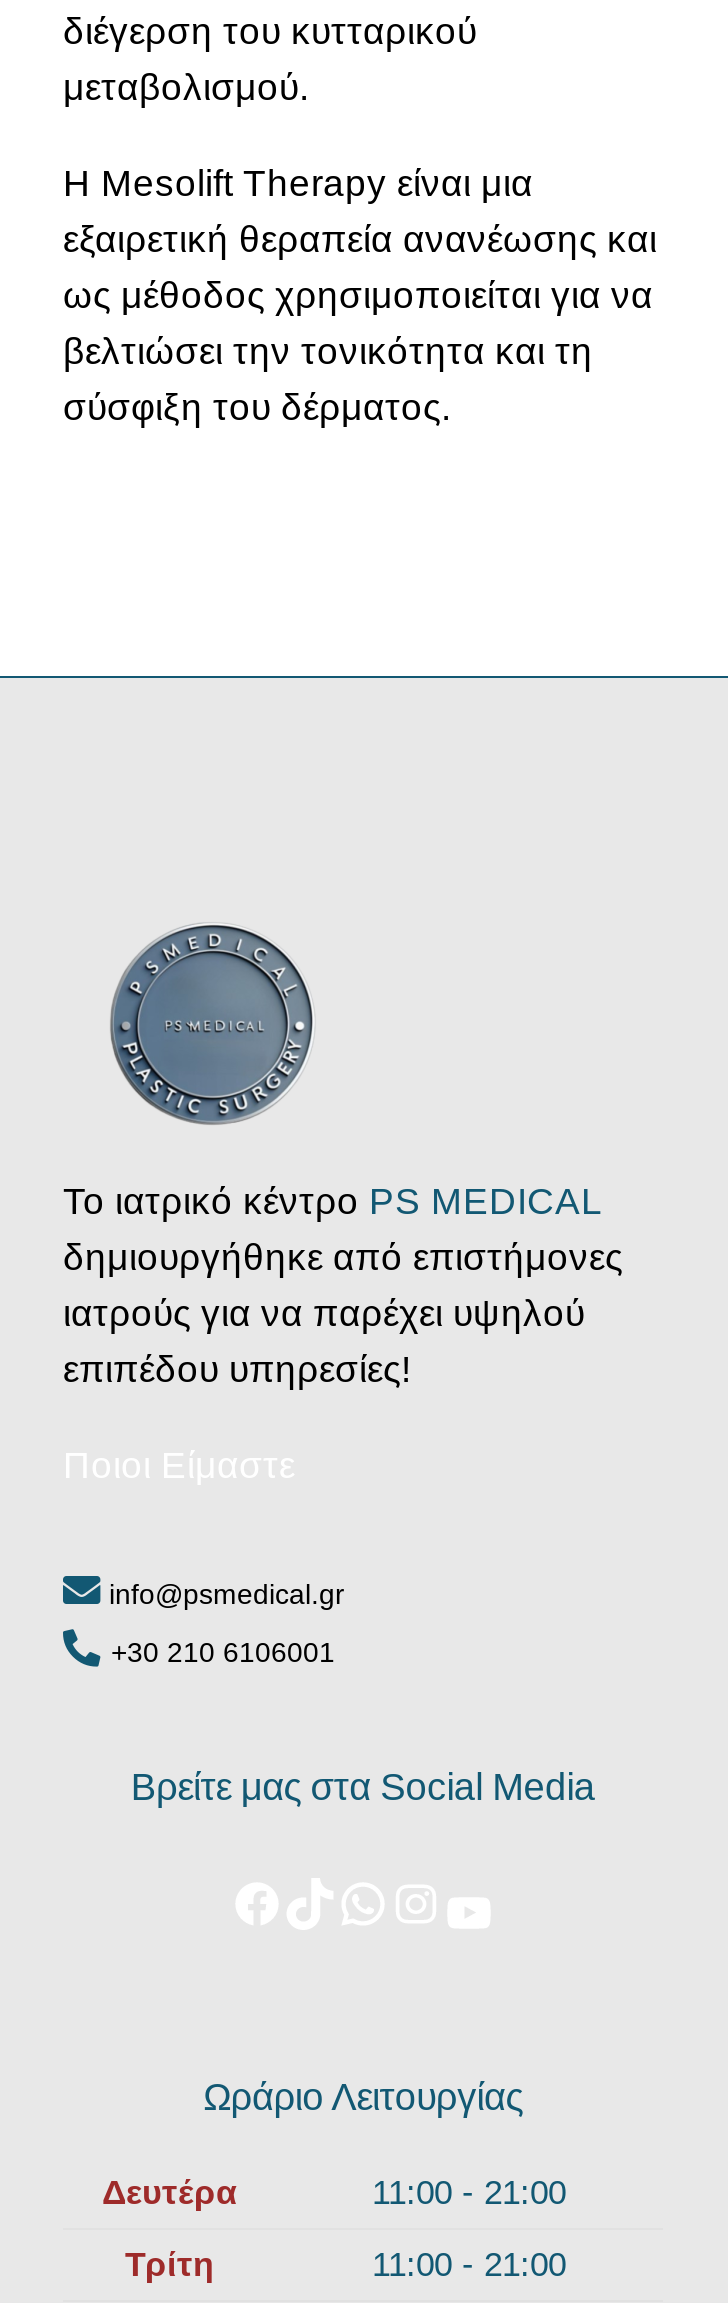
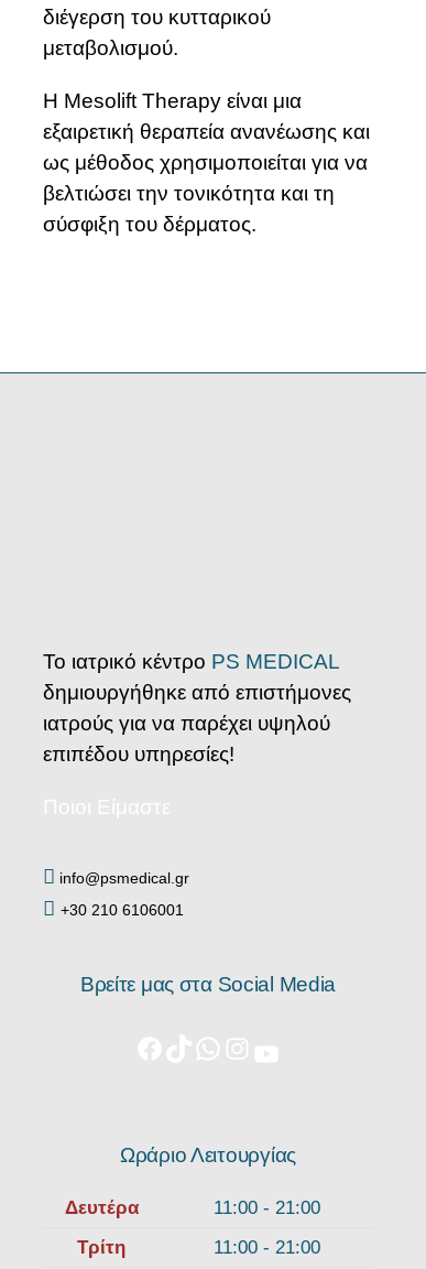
- [image]
